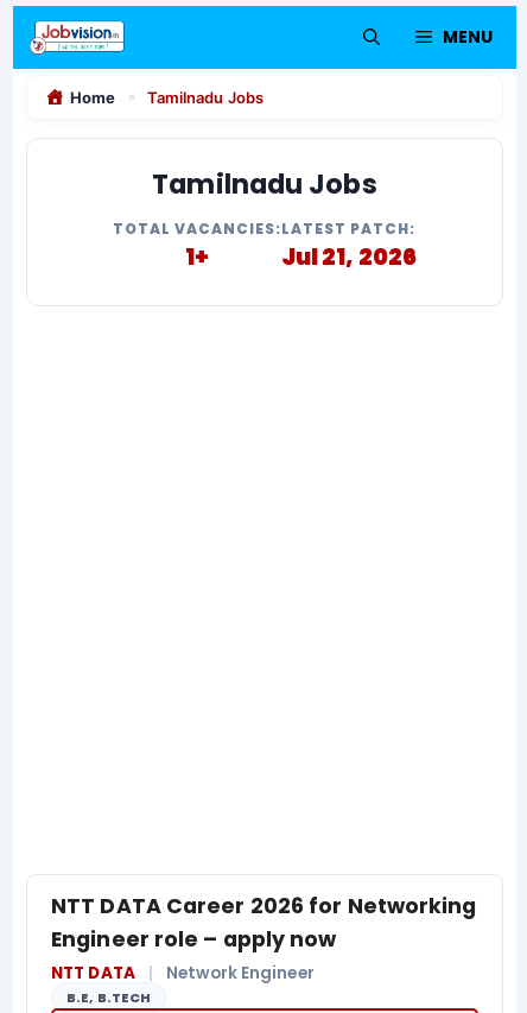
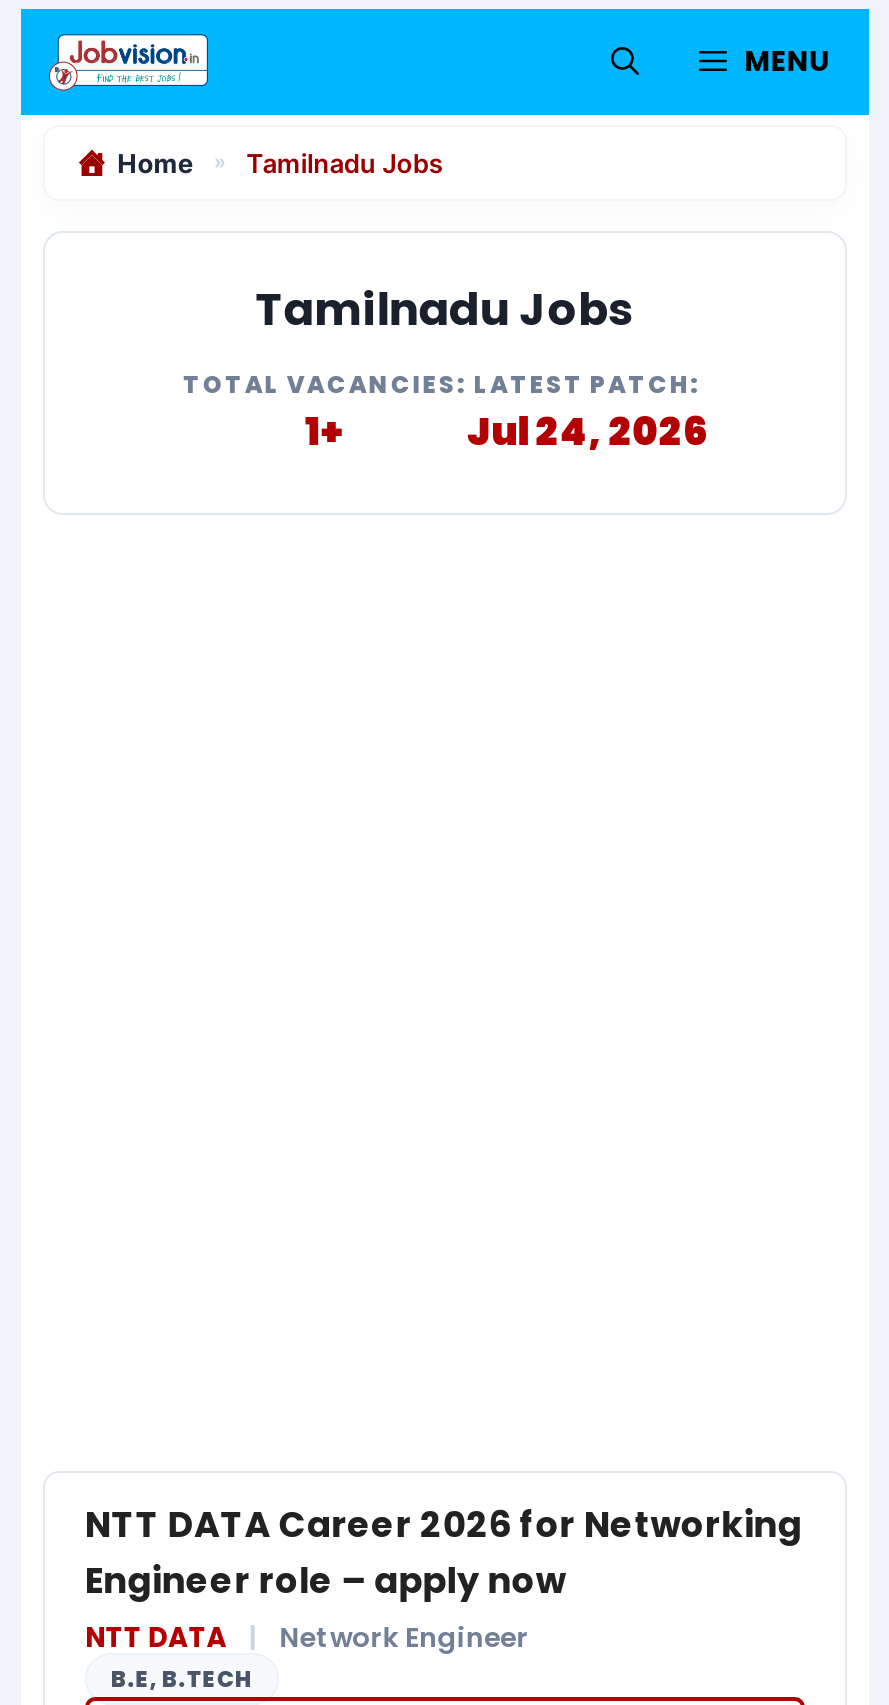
- Jul 21, 2026
+ Jul 24, 2026
